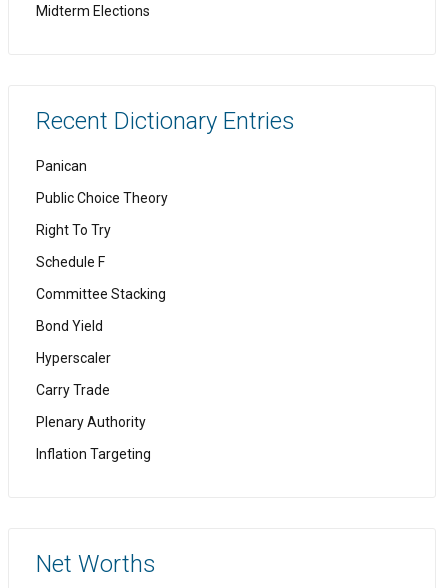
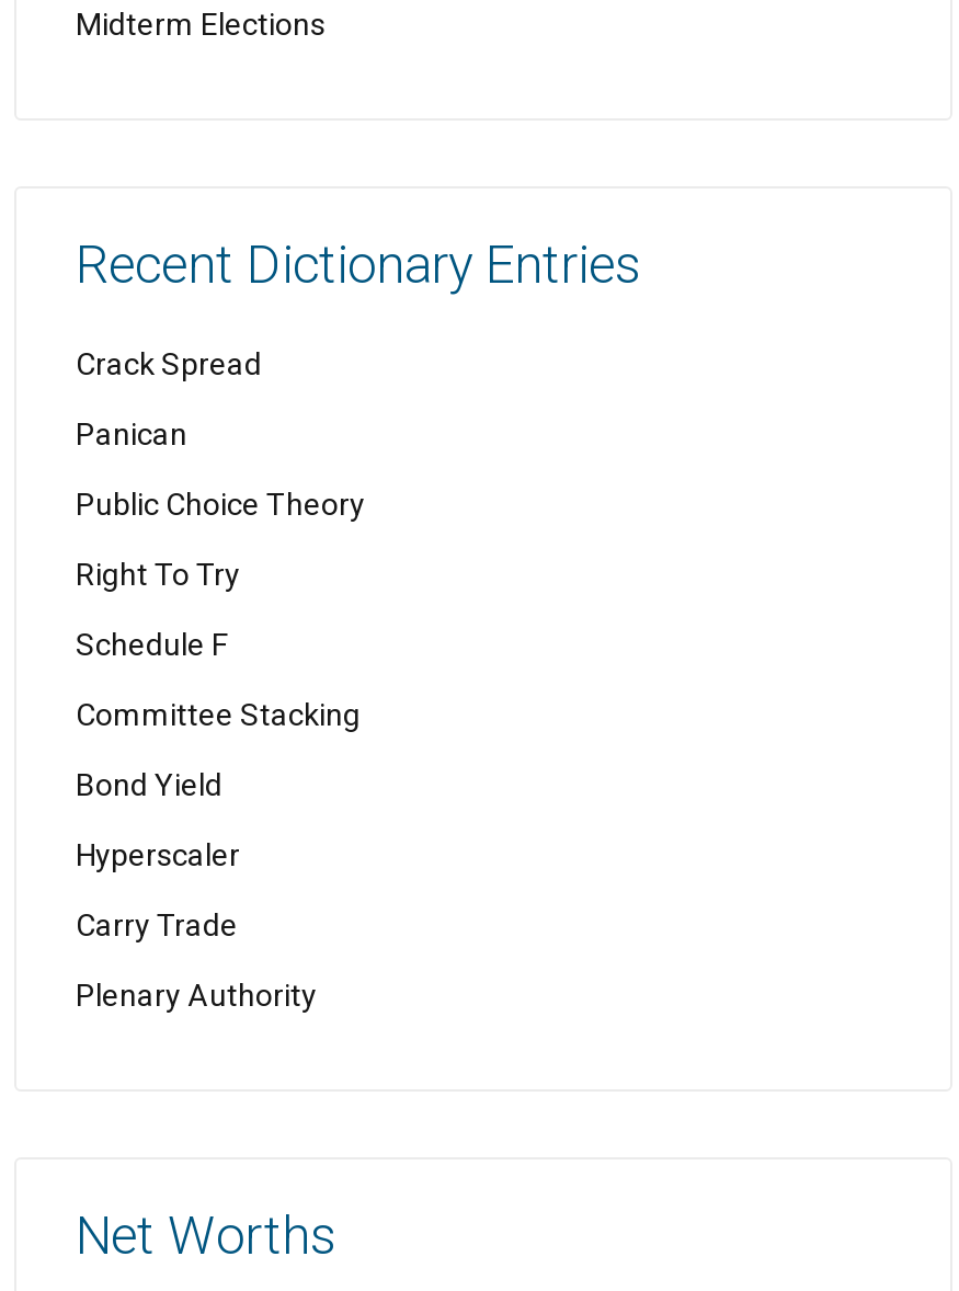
+ Crack Spread

moved down: Panican | Public Choice Theory | Right To Try | ... | Carry Trade | Plenary Authority

- Inflation Targeting
